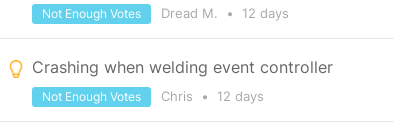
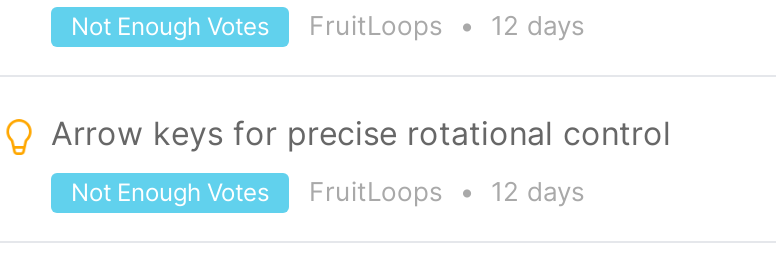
- Dread M. • 12 days
+ FruitLoops • 12 days

- Crashing when welding event controller
+ Arrow keys for precise rotational control

- Chris • 12 days
+ FruitLoops • 12 days
